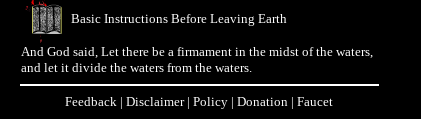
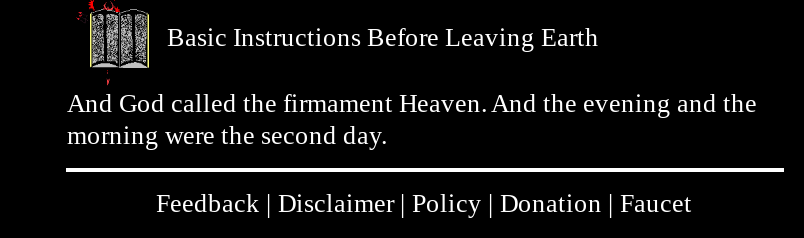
- And God said, Let there be a firmament in the midst of the waters,
- and let it divide the waters from the waters.
+ And God called the firmament Heaven. And the evening and the
+ morning were the second day.
